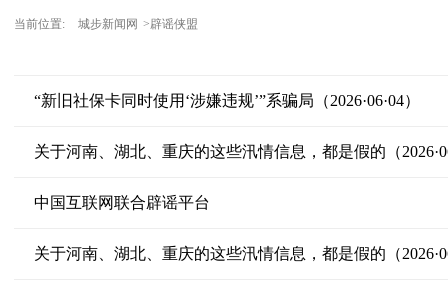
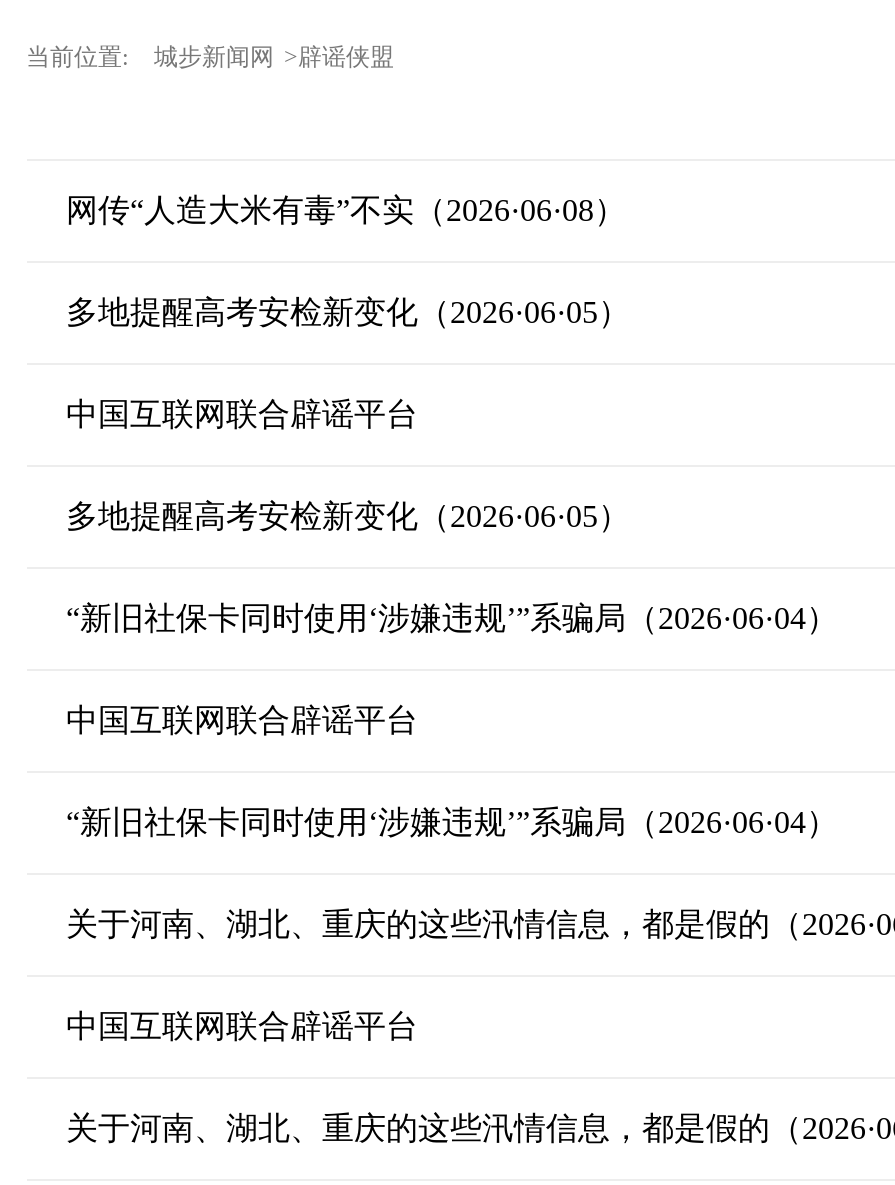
+ 网传“人造大米有毒”不实（2026·06·08）
+ 多地提醒高考安检新变化（2026·06·05）
+ 中国互联网联合辟谣平台
+ 多地提醒高考安检新变化（2026·06·05）
+ “新旧社保卡同时使用‘涉嫌违规’”系骗局（2026·06·04）
+ 中国互联网联合辟谣平台
